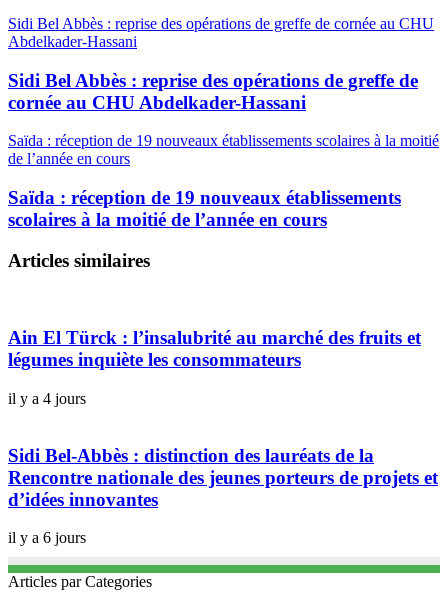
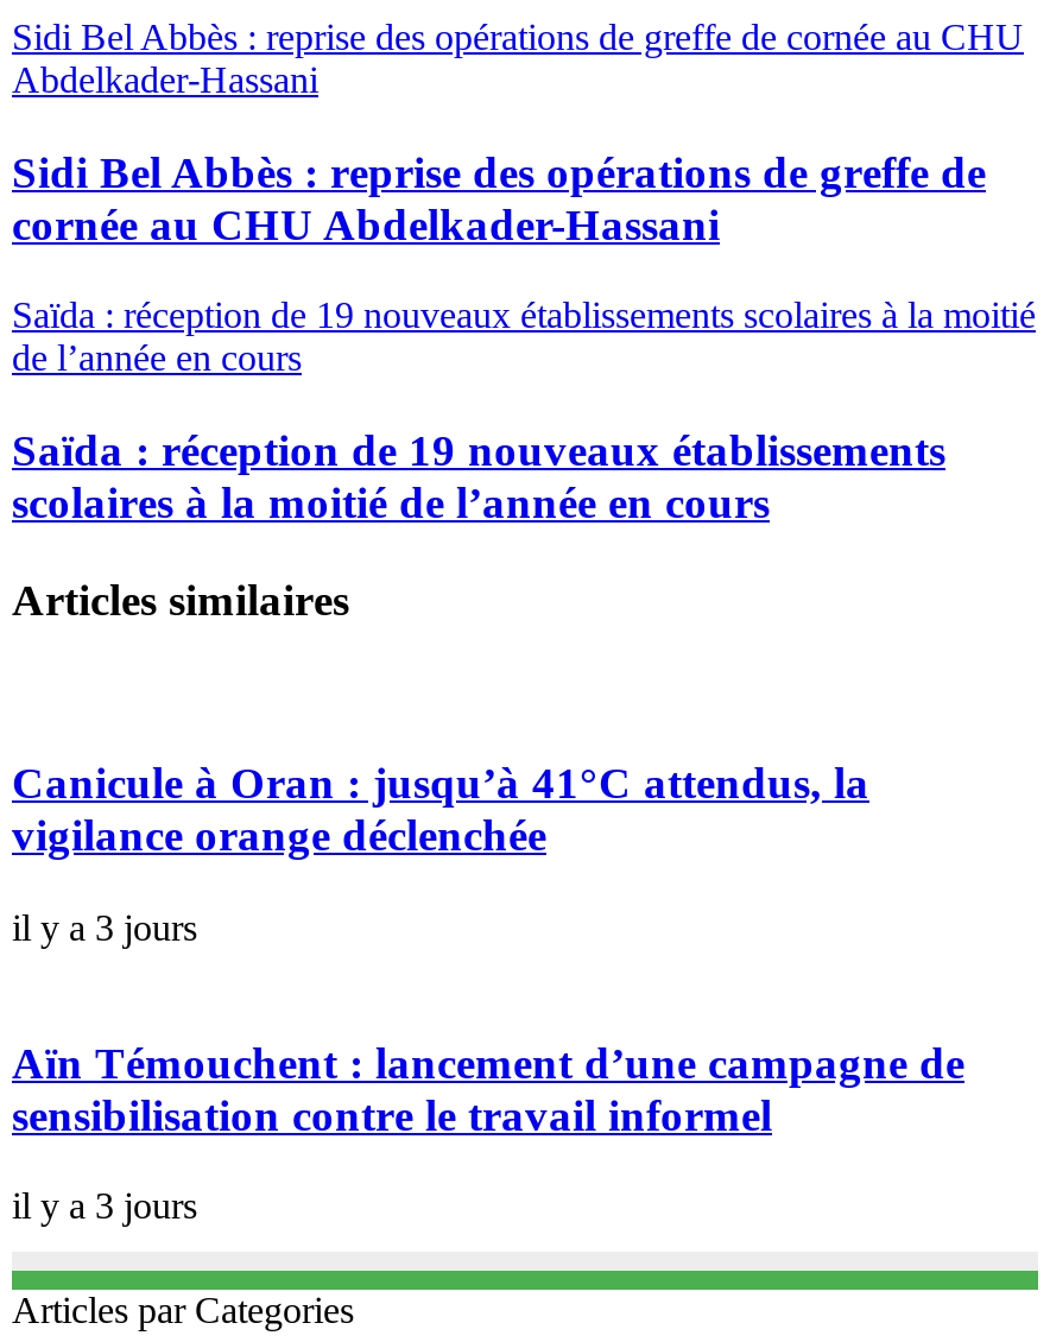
- Ain El Türck : l’insalubrité au marché des fruits et
- légumes inquiète les consommateurs
+ Canicule à Oran : jusqu’à 41°C attendus, la
+ vigilance orange déclenchée

- il y a 4 jours
+ il y a 3 jours

- Sidi Bel-Abbès : distinction des lauréats de la
- Rencontre nationale des jeunes porteurs de projets et
- d’idées innovantes
+ Aïn Témouchent : lancement d’une campagne de
+ sensibilisation contre le travail informel

- il y a 6 jours
+ il y a 3 jours
